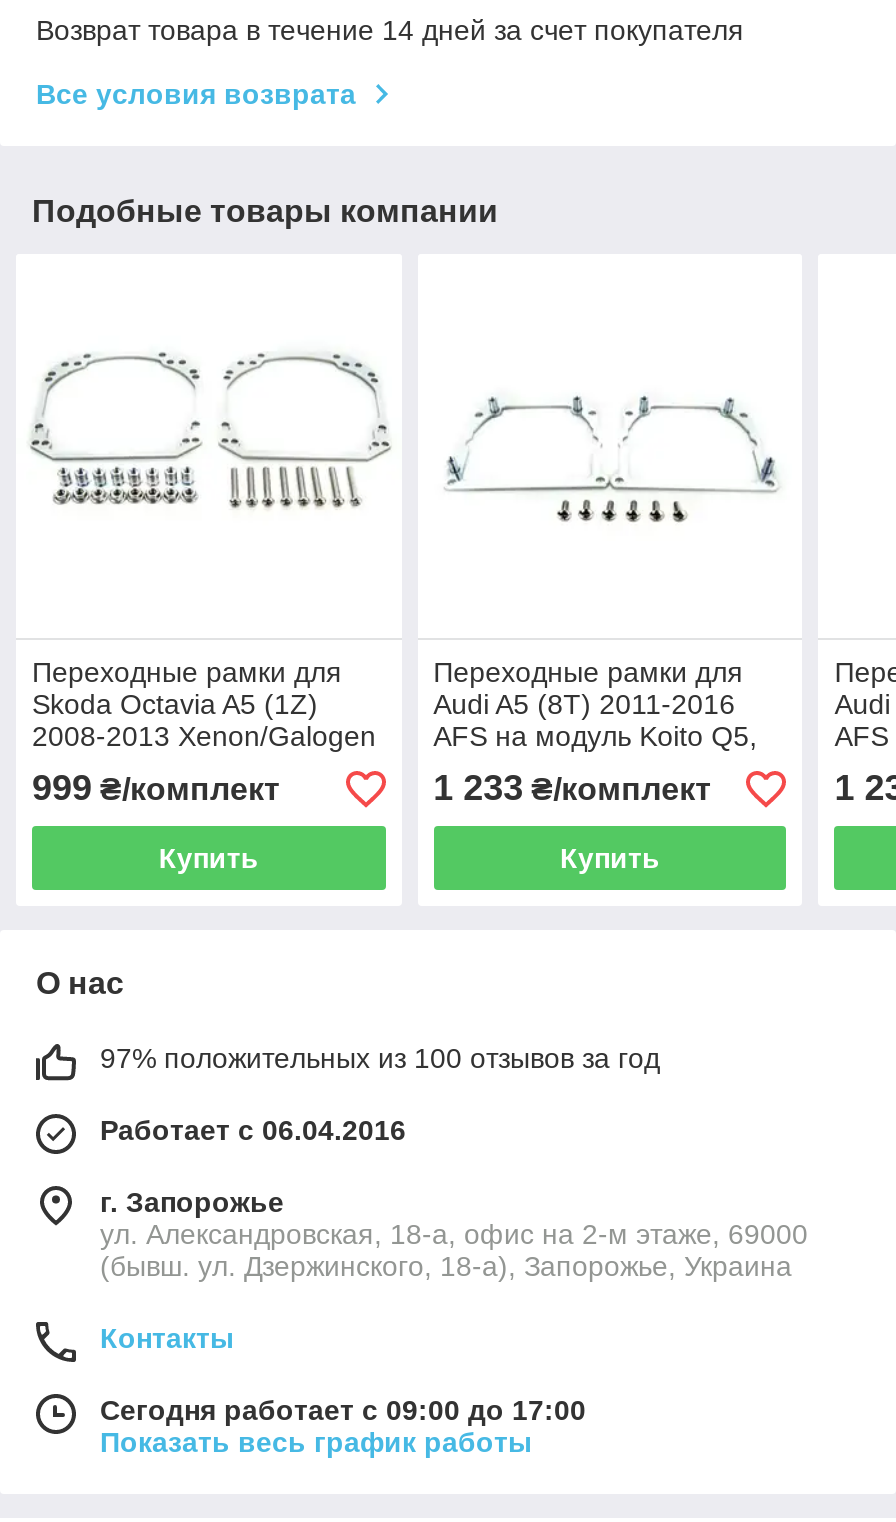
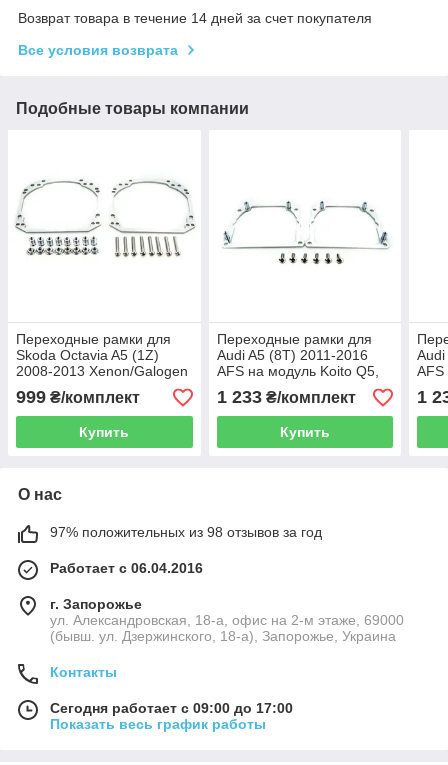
- 97% положительных из 100 отзывов за год
+ 97% положительных из 98 отзывов за год
